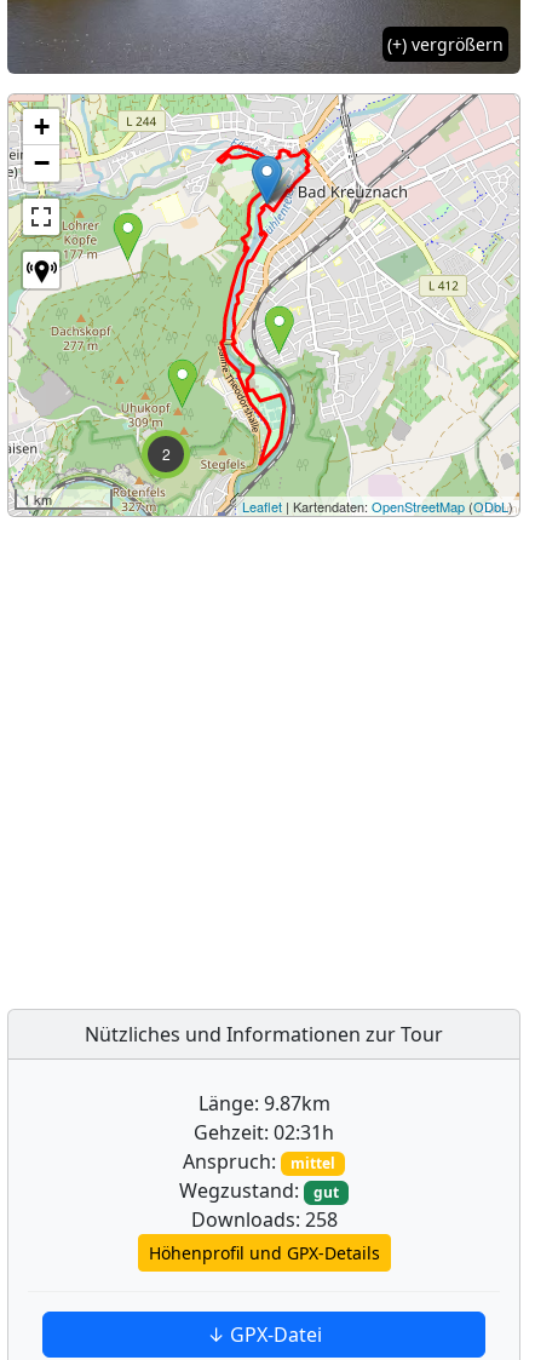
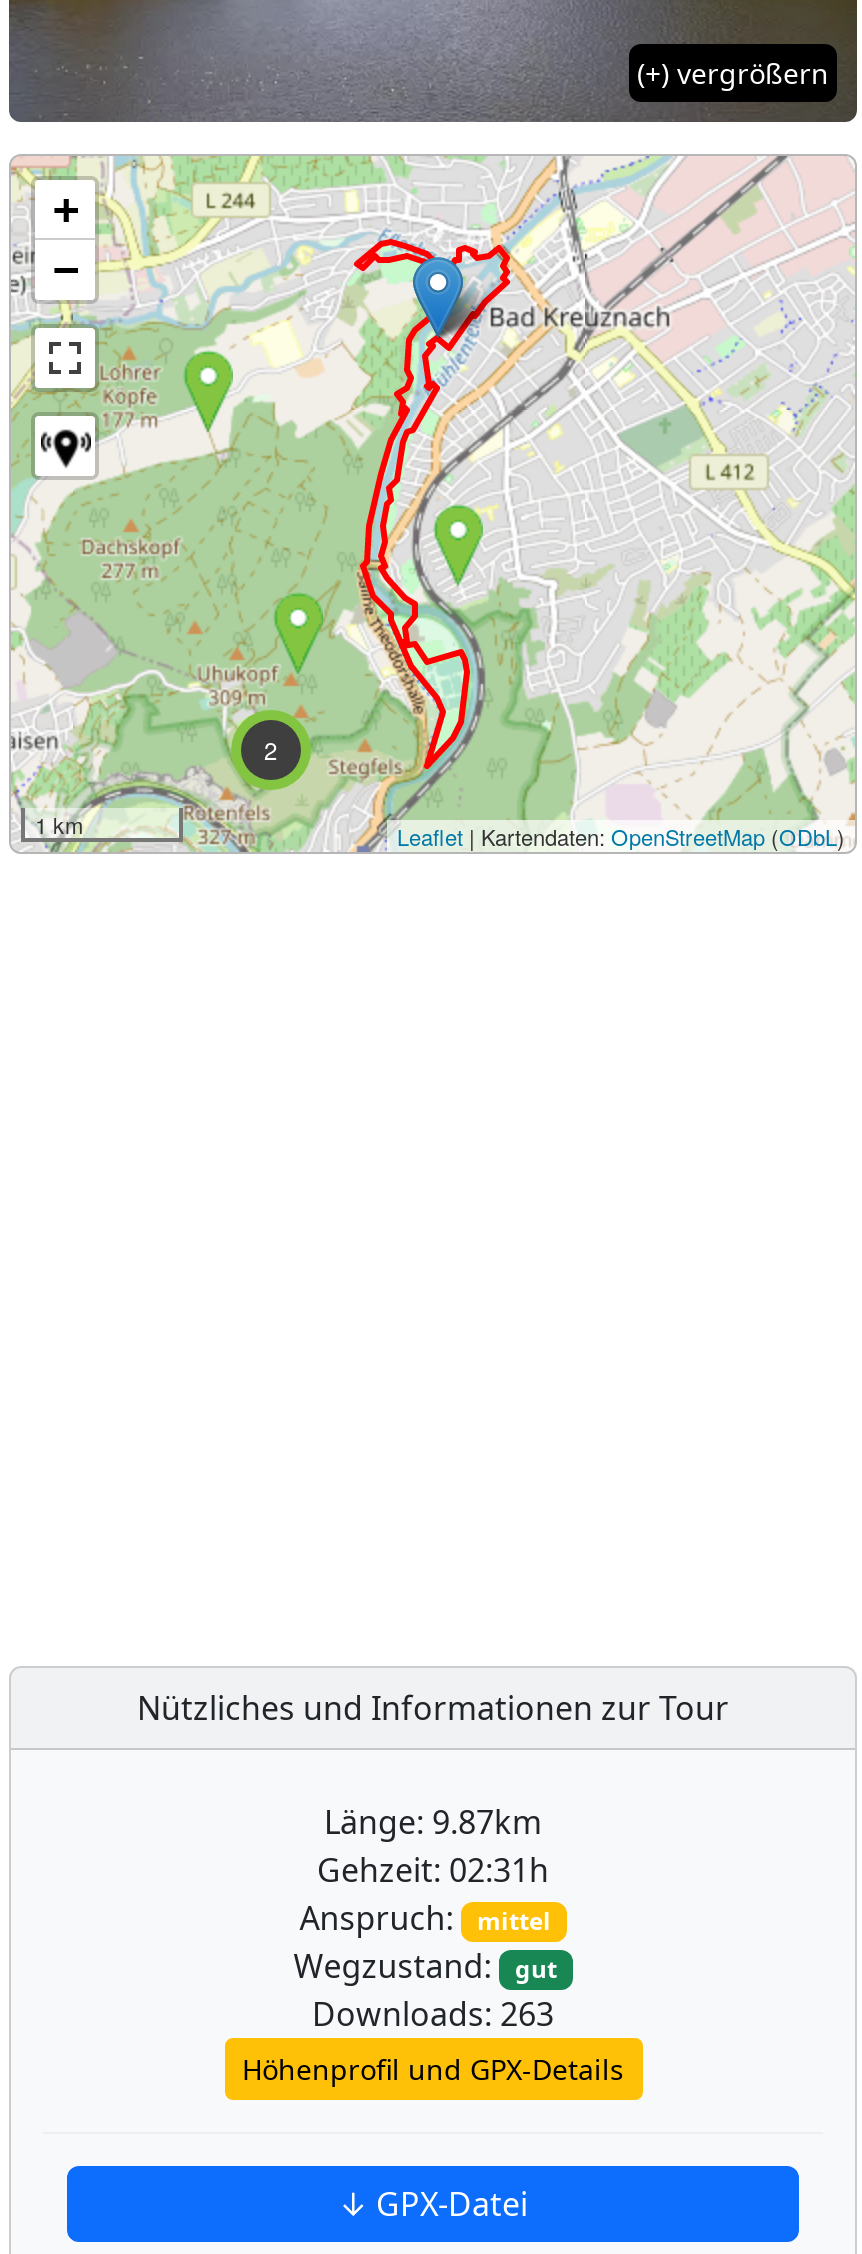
- Downloads: 258
+ Downloads: 263
